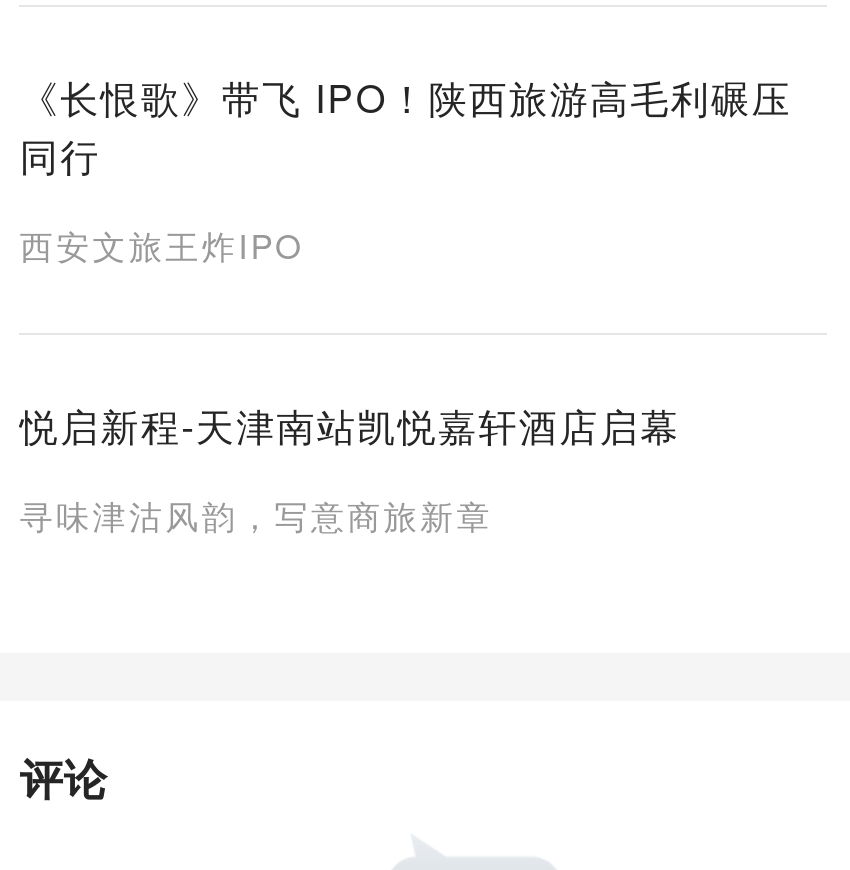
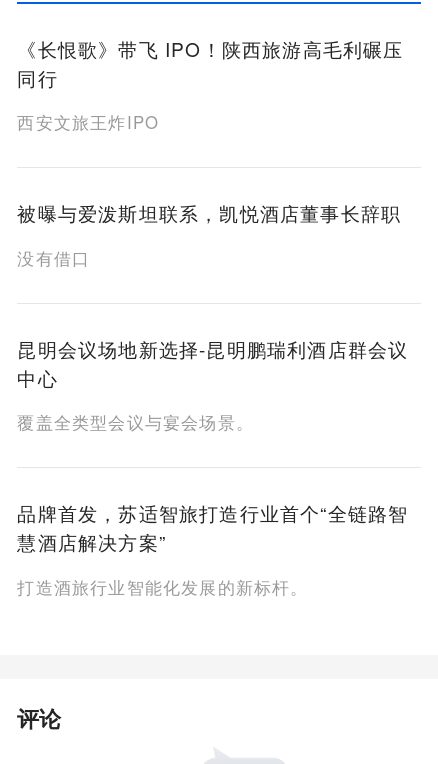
- 悦启新程-天津南站凯悦嘉轩酒店启幕
- 寻味津沽风韵，写意商旅新章
+ 被曝与爱泼斯坦联系，凯悦酒店董事长辞职
+ 没有借口
+ 昆明会议场地新选择-昆明鹏瑞利酒店群会议
+ 中心
+ 覆盖全类型会议与宴会场景。
+ 品牌首发，苏适智旅打造行业首个“全链路智
+ 慧酒店解决方案”
+ 打造酒旅行业智能化发展的新标杆。
